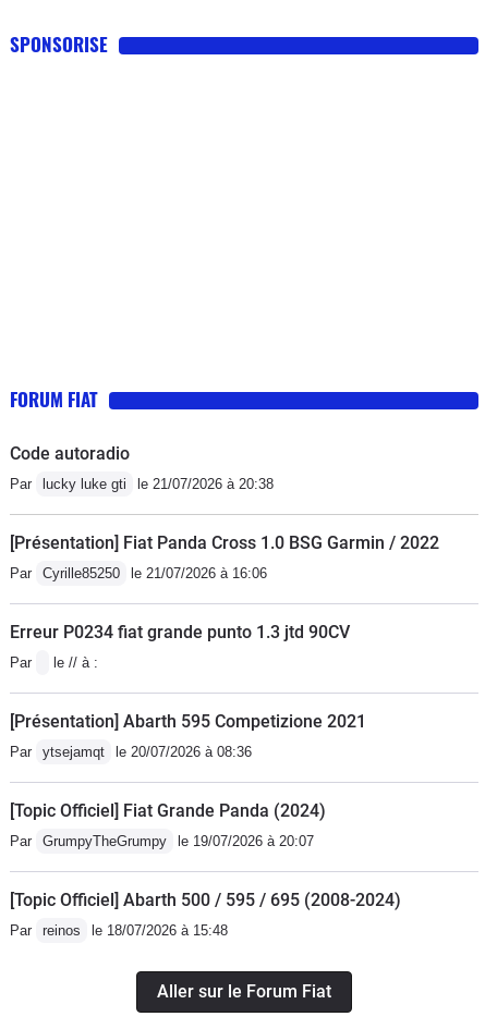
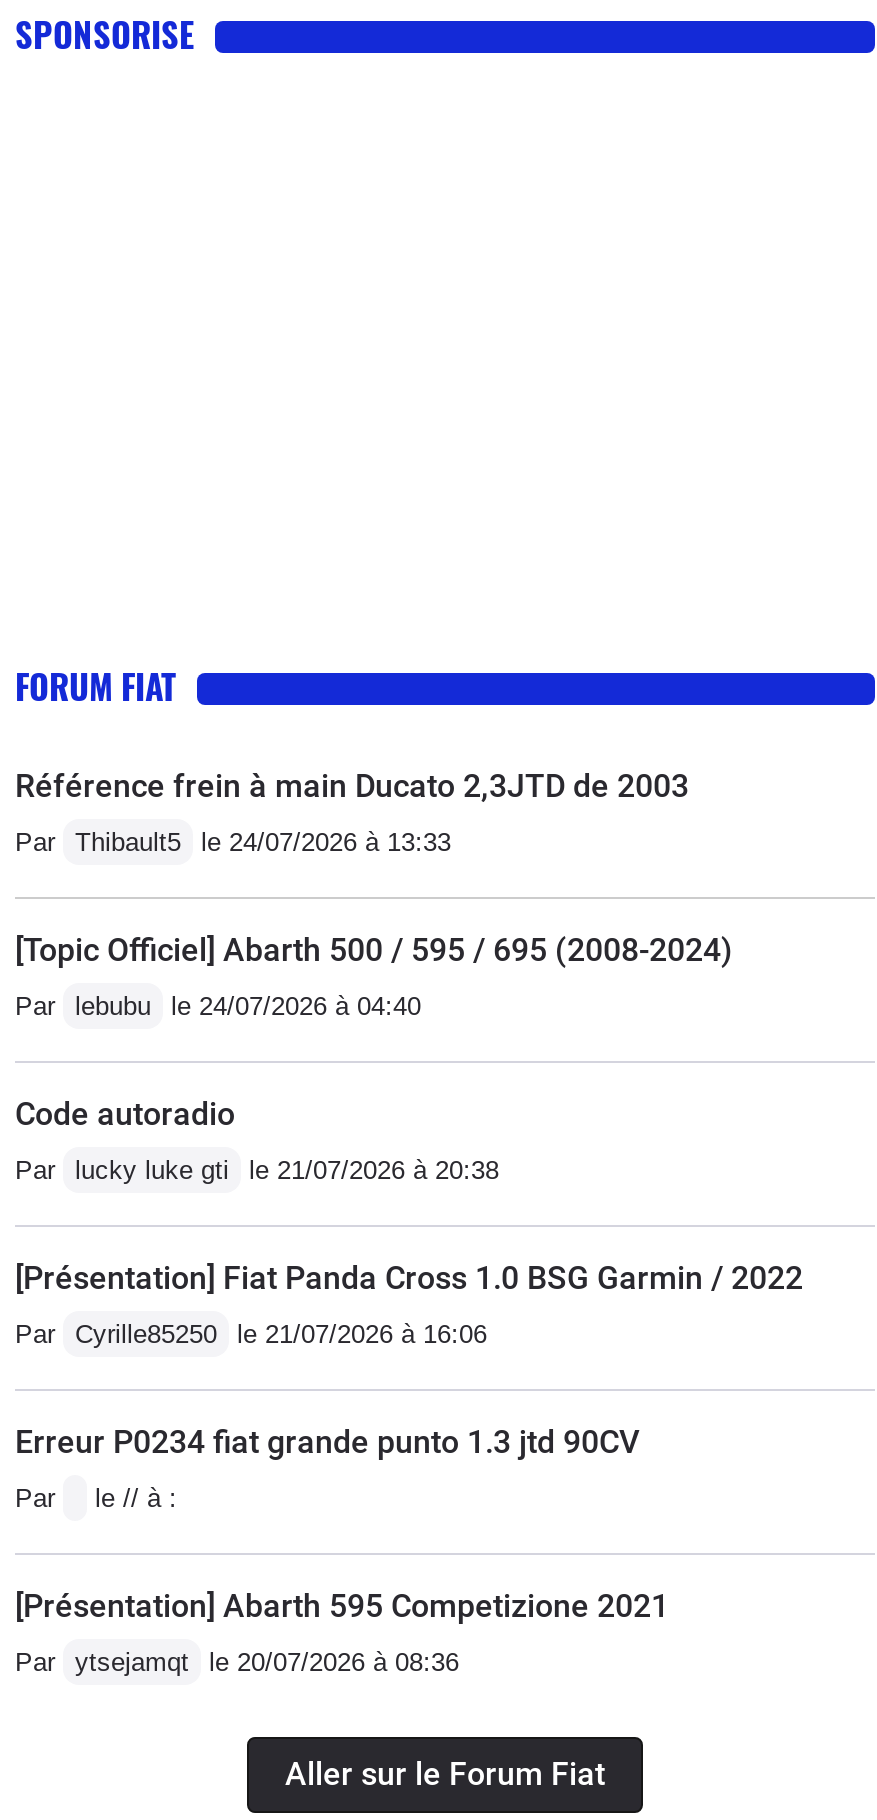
+ Référence frein à main Ducato 2,3JTD de 2003
+ Par Thibault5 le 24/07/2026 à 13:33
+ Par lebubu le 24/07/2026 à 04:40

moved down: Code autoradio | Par lucky luke gti le 21/07/2026 à 20:38 | [Présentation] Fiat Panda Cross 1.0 BSG Garmin / 2022 | ... | [Présentation] Abarth 595 Competizione 2021 | Par ytsejamqt le 20/07/2026 à 08:36

- [Topic Officiel] Fiat Grande Panda (2024)
- Par GrumpyTheGrumpy le 19/07/2026 à 20:07
- Par reinos le 18/07/2026 à 15:48

moved up: [Topic Officiel] Abarth 500 / 595 / 695 (2008-2024)
